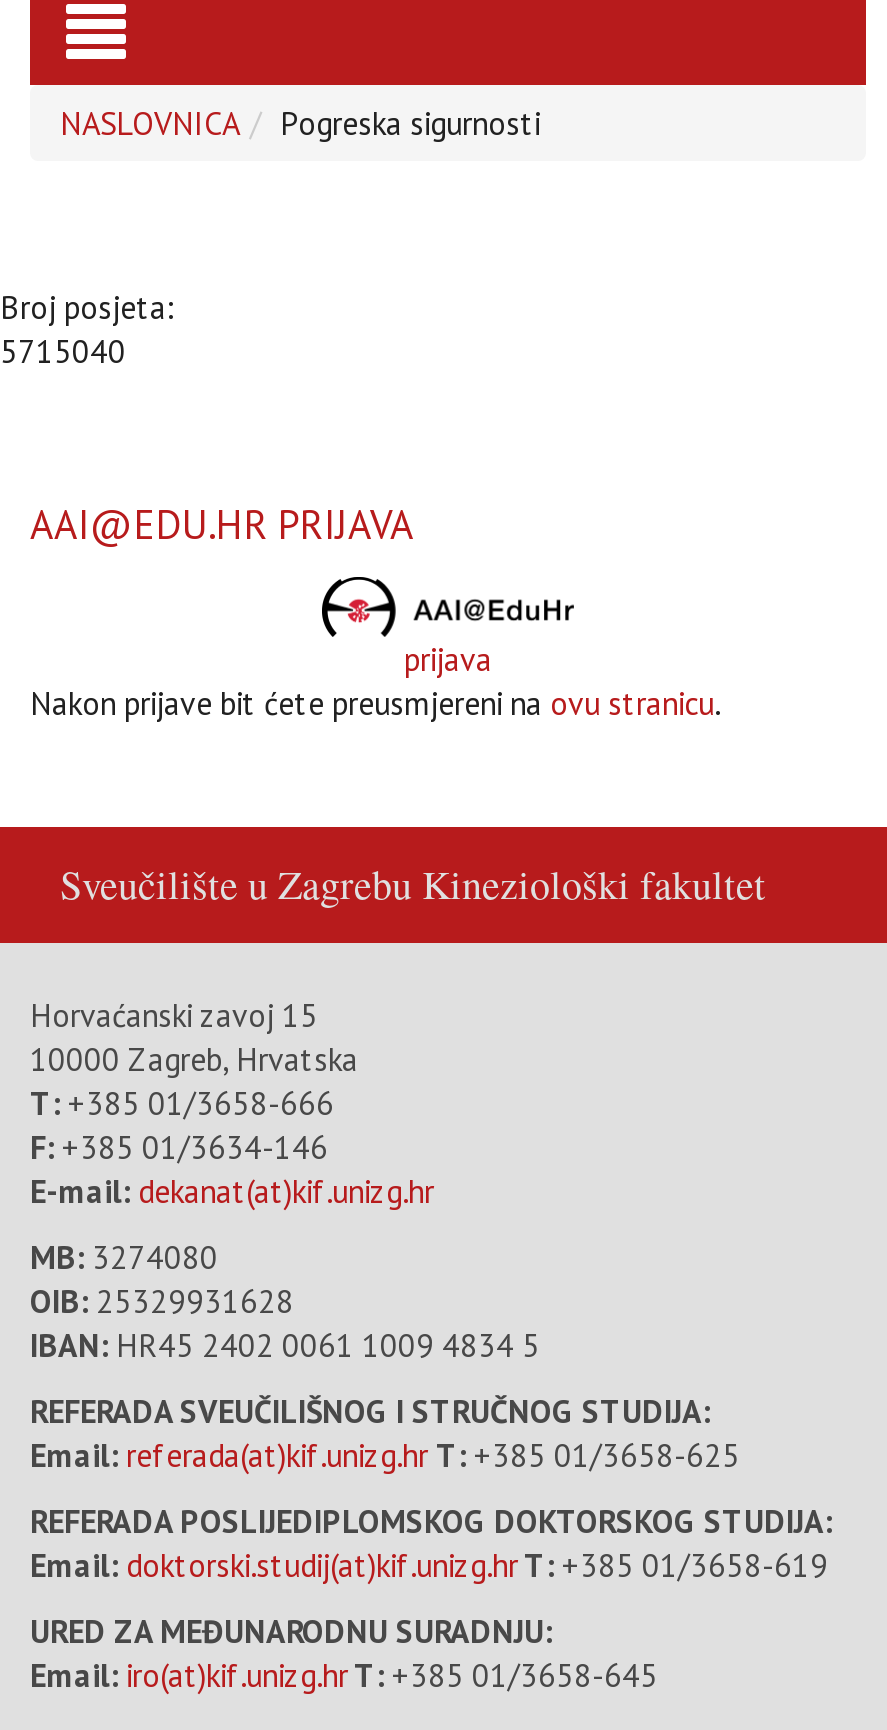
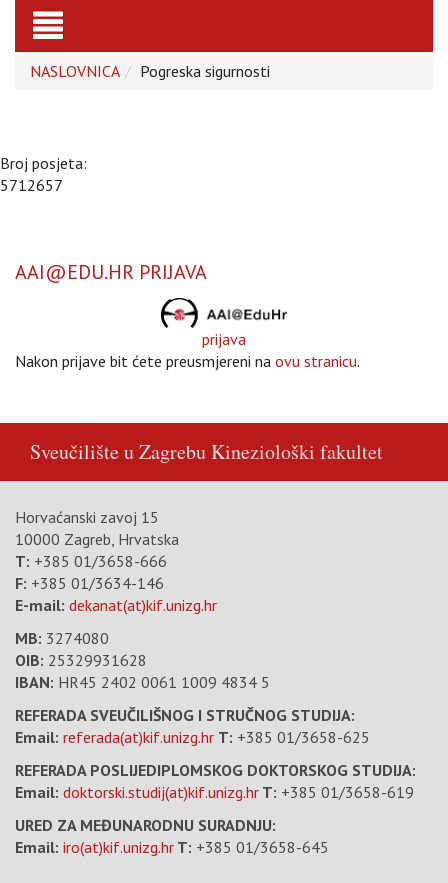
- 5715040
+ 5712657
